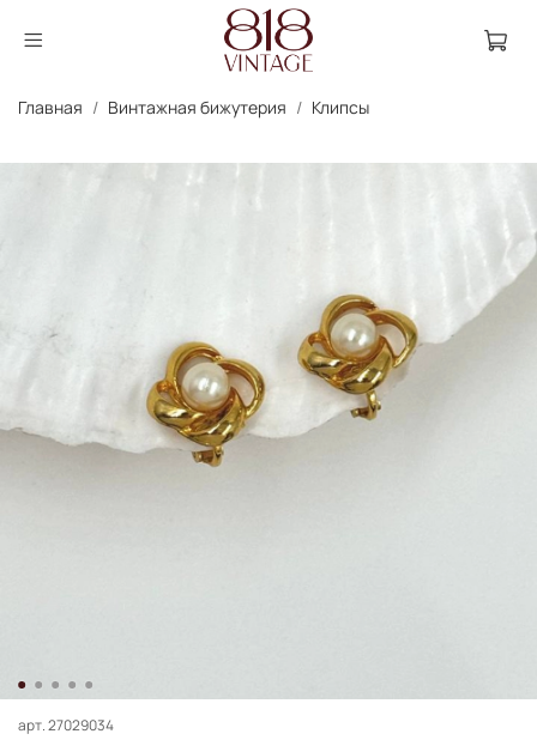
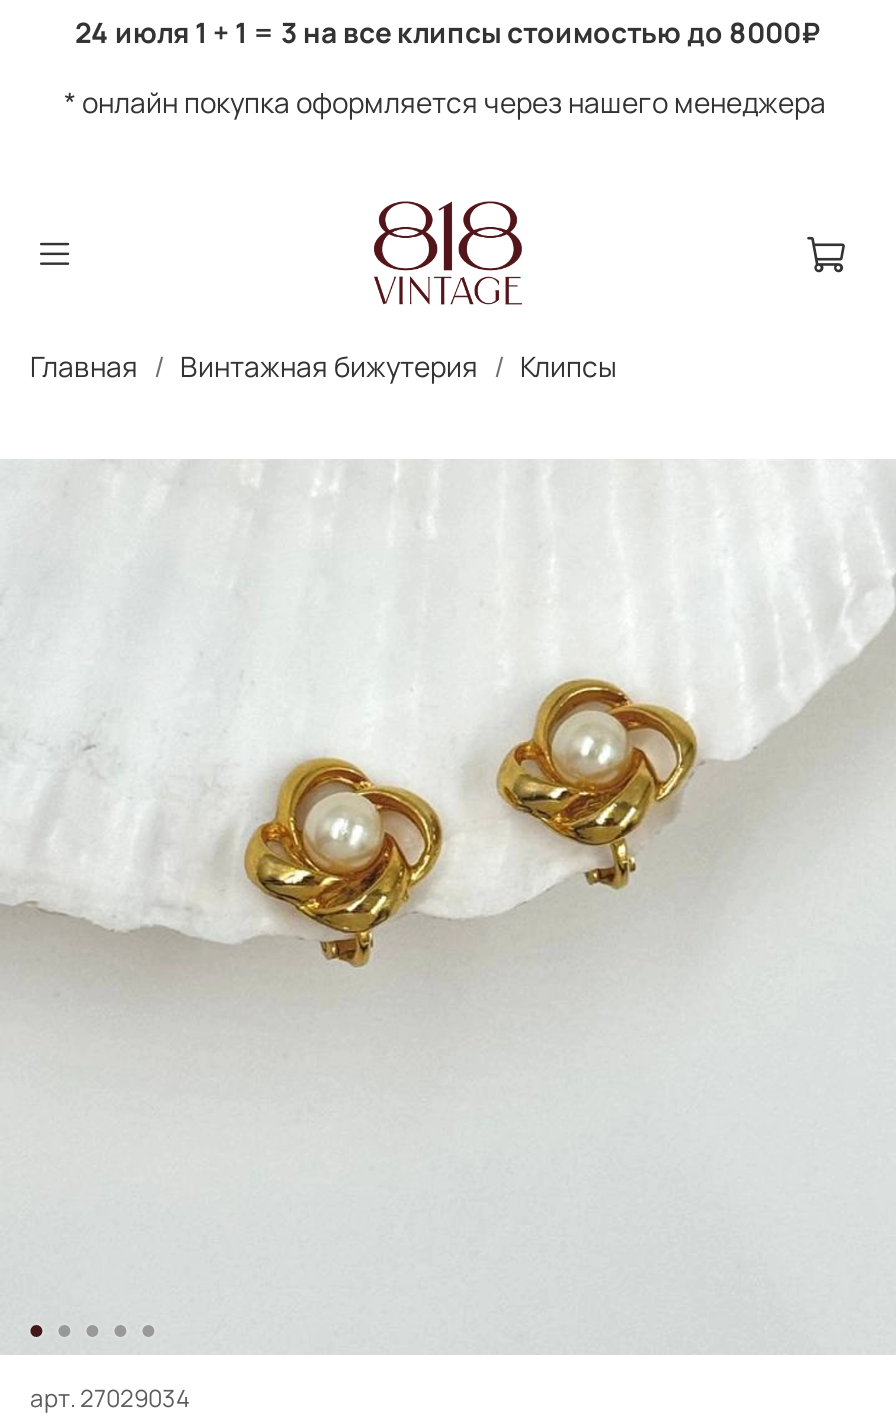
+ 24 июля 1 + 1 = 3 на все клипсы стоимостью до 8000₽
+ * онлайн покупка оформляется через нашего менеджера
